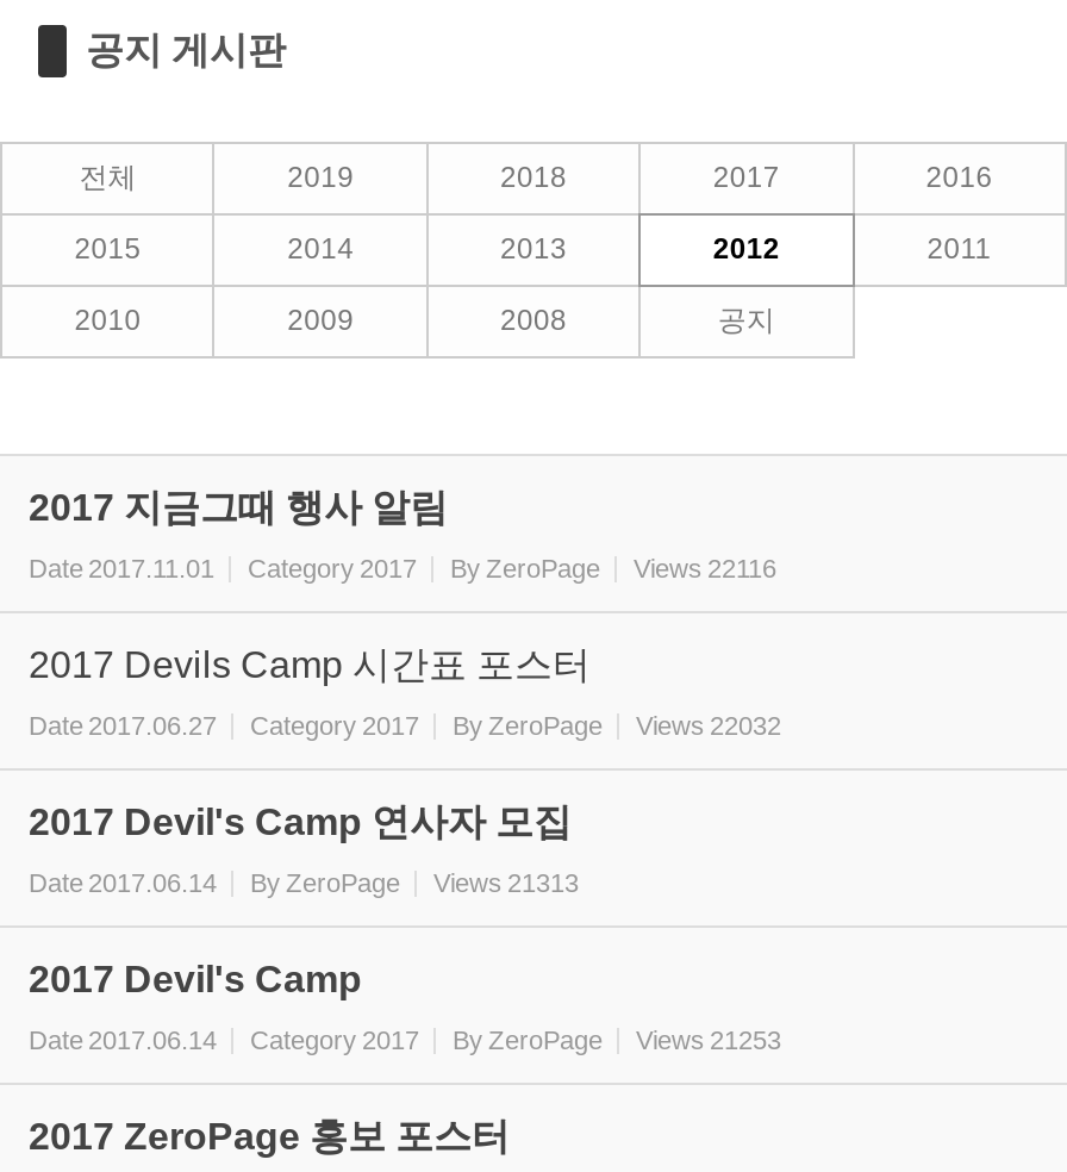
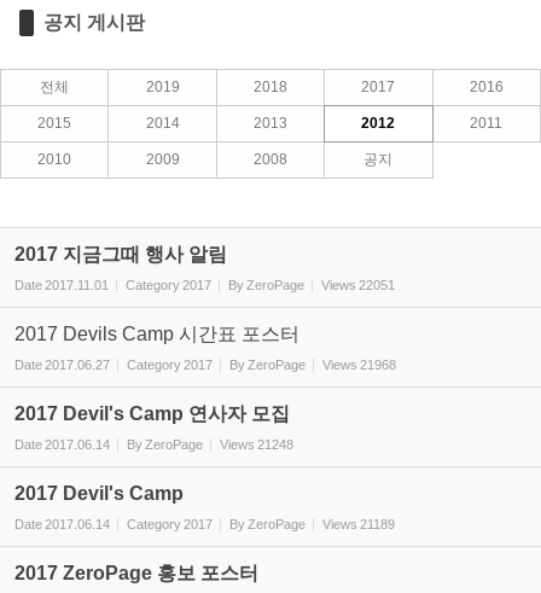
- Date 2017.11.01 Category 2017 By ZeroPage Views 22116
+ Date 2017.11.01 Category 2017 By ZeroPage Views 22051

- Date 2017.06.27 Category 2017 By ZeroPage Views 22032
+ Date 2017.06.27 Category 2017 By ZeroPage Views 21968

- Date 2017.06.14 By ZeroPage Views 21313
+ Date 2017.06.14 By ZeroPage Views 21248

- Date 2017.06.14 Category 2017 By ZeroPage Views 21253
+ Date 2017.06.14 Category 2017 By ZeroPage Views 21189
